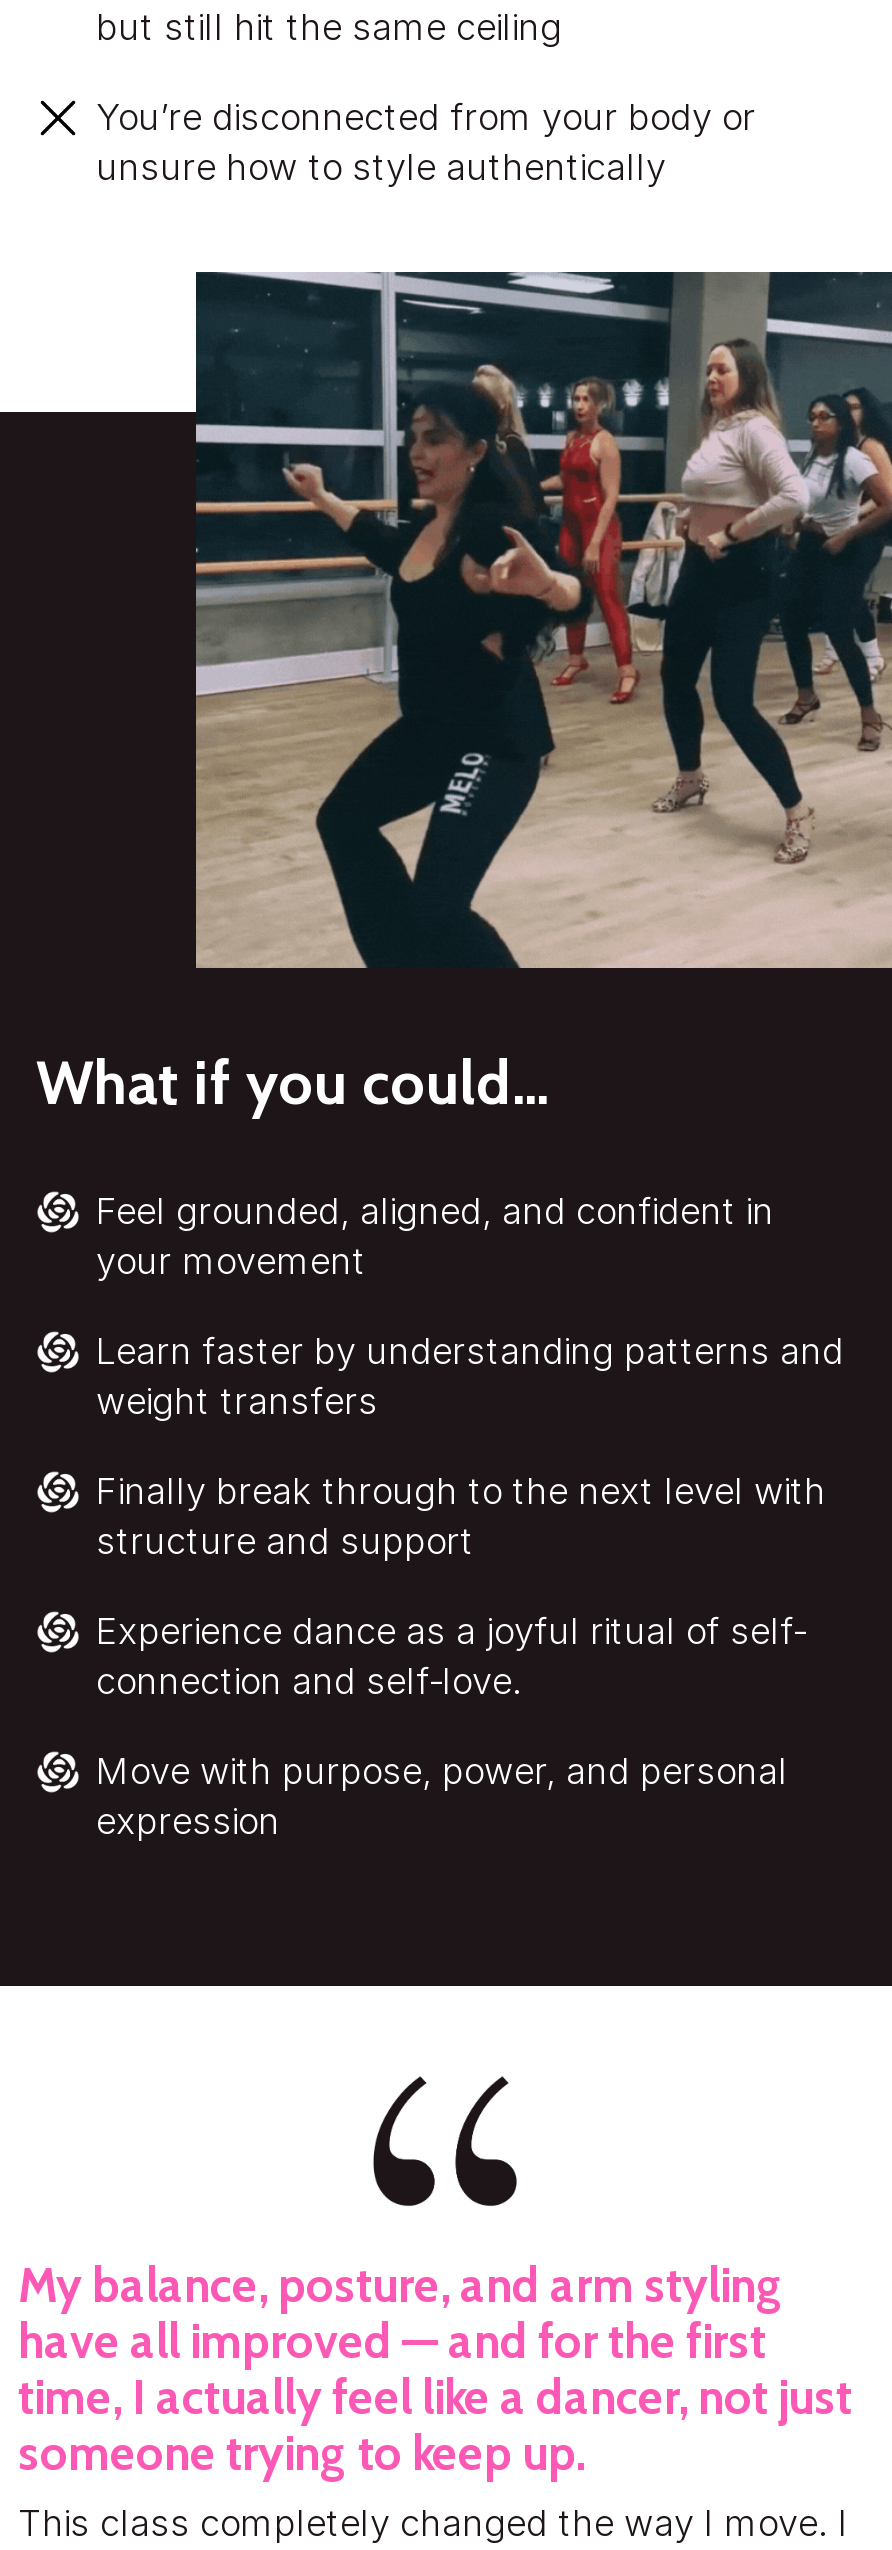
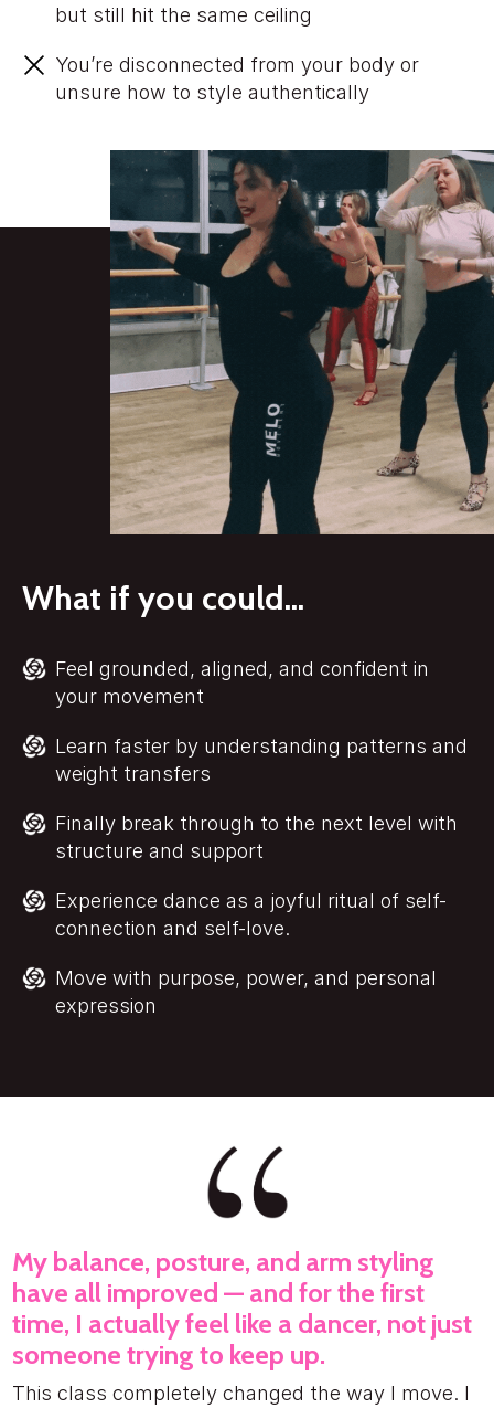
- [image]
+ [image]
